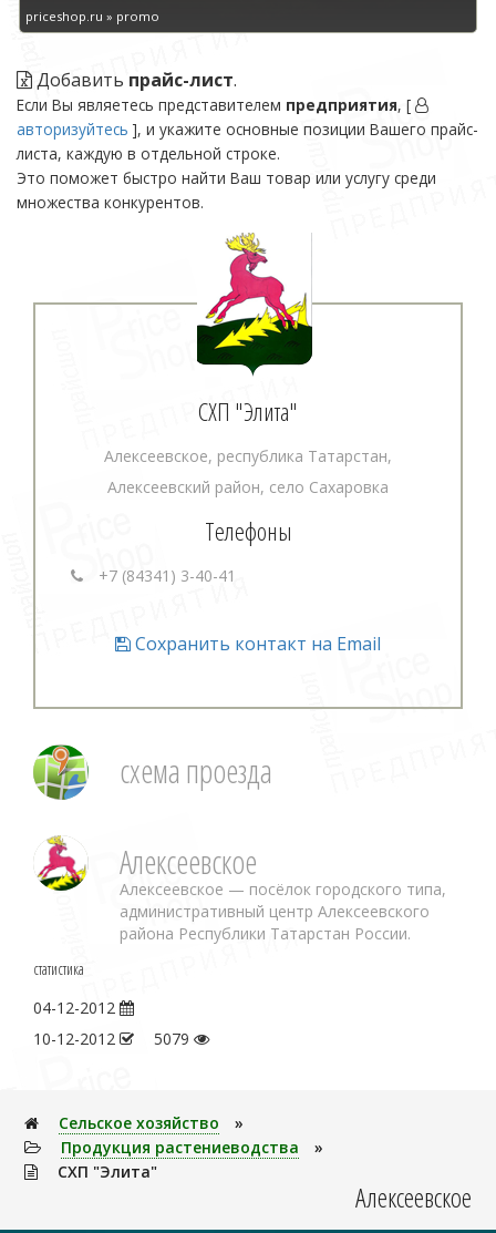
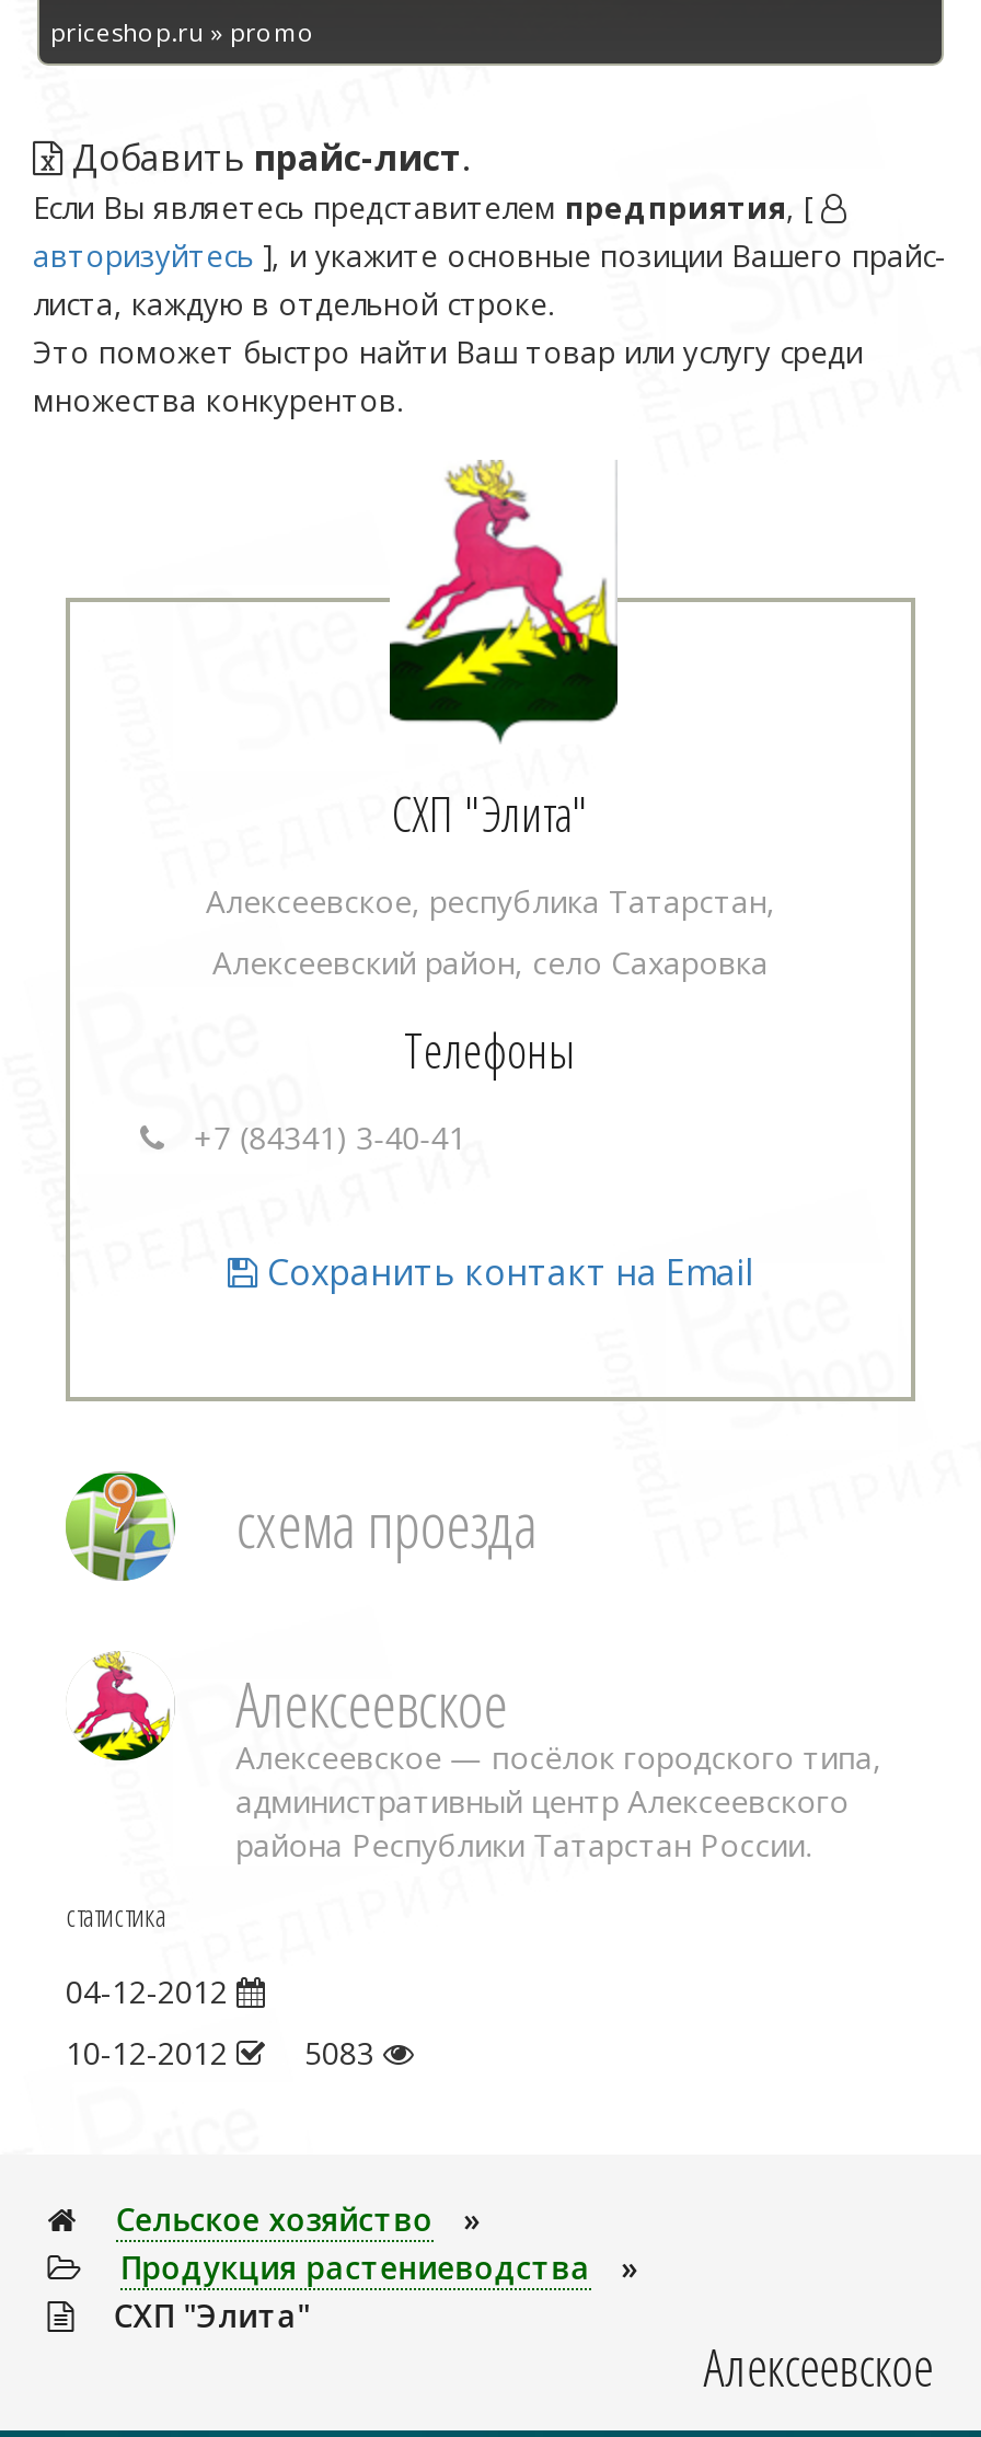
- 10-12-2012 5079
+ 10-12-2012 5083
